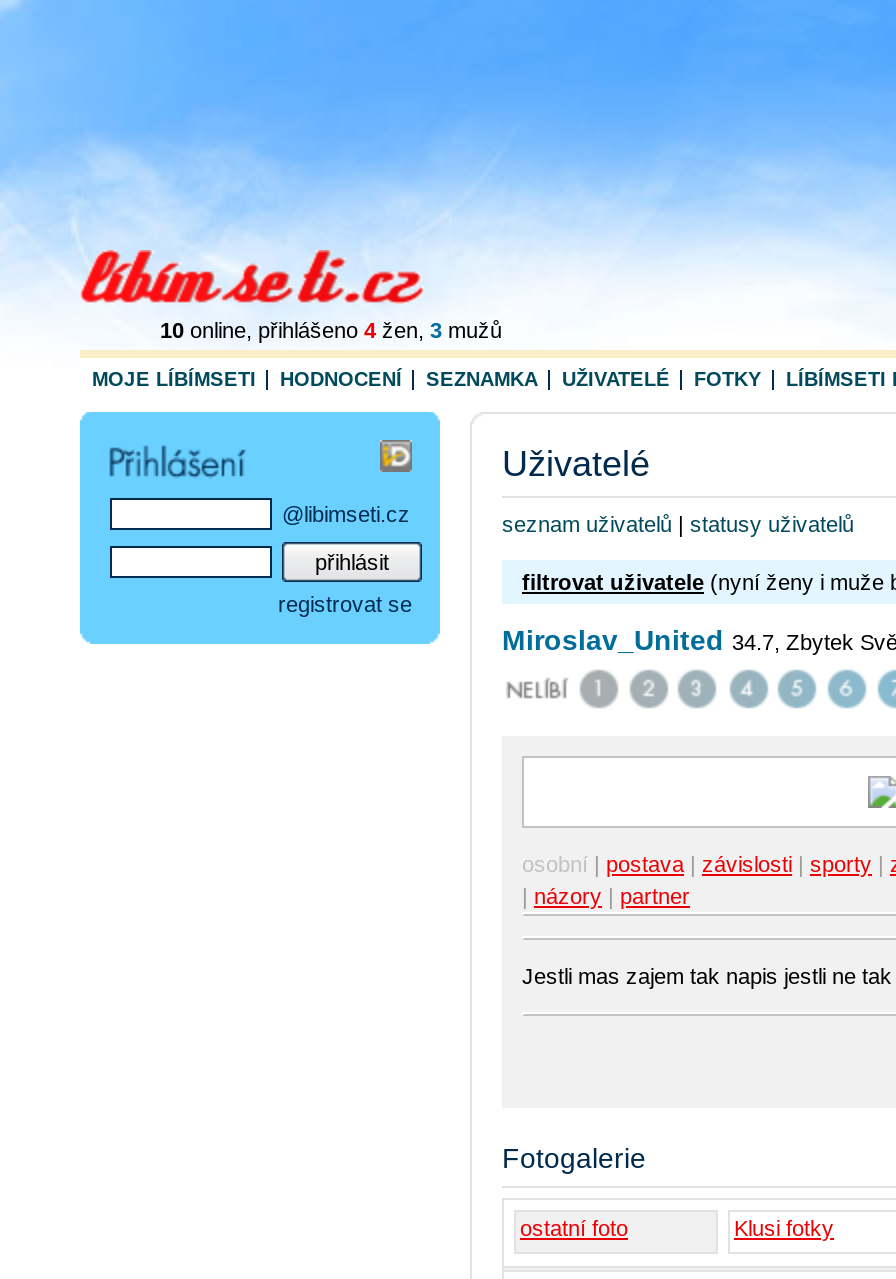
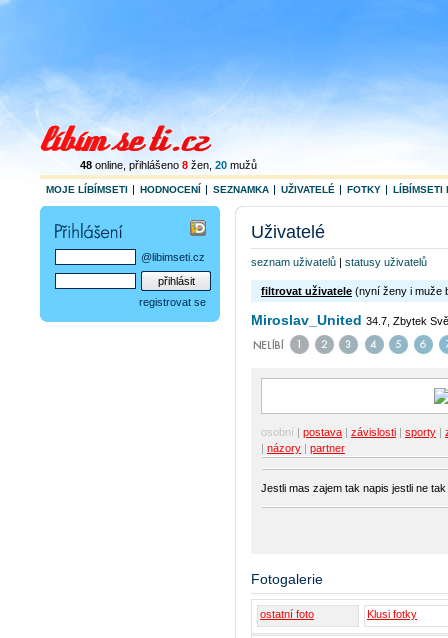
- 10 online, přihlášeno 4 žen, 3 mužů
+ 48 online, přihlášeno 8 žen, 20 mužů
